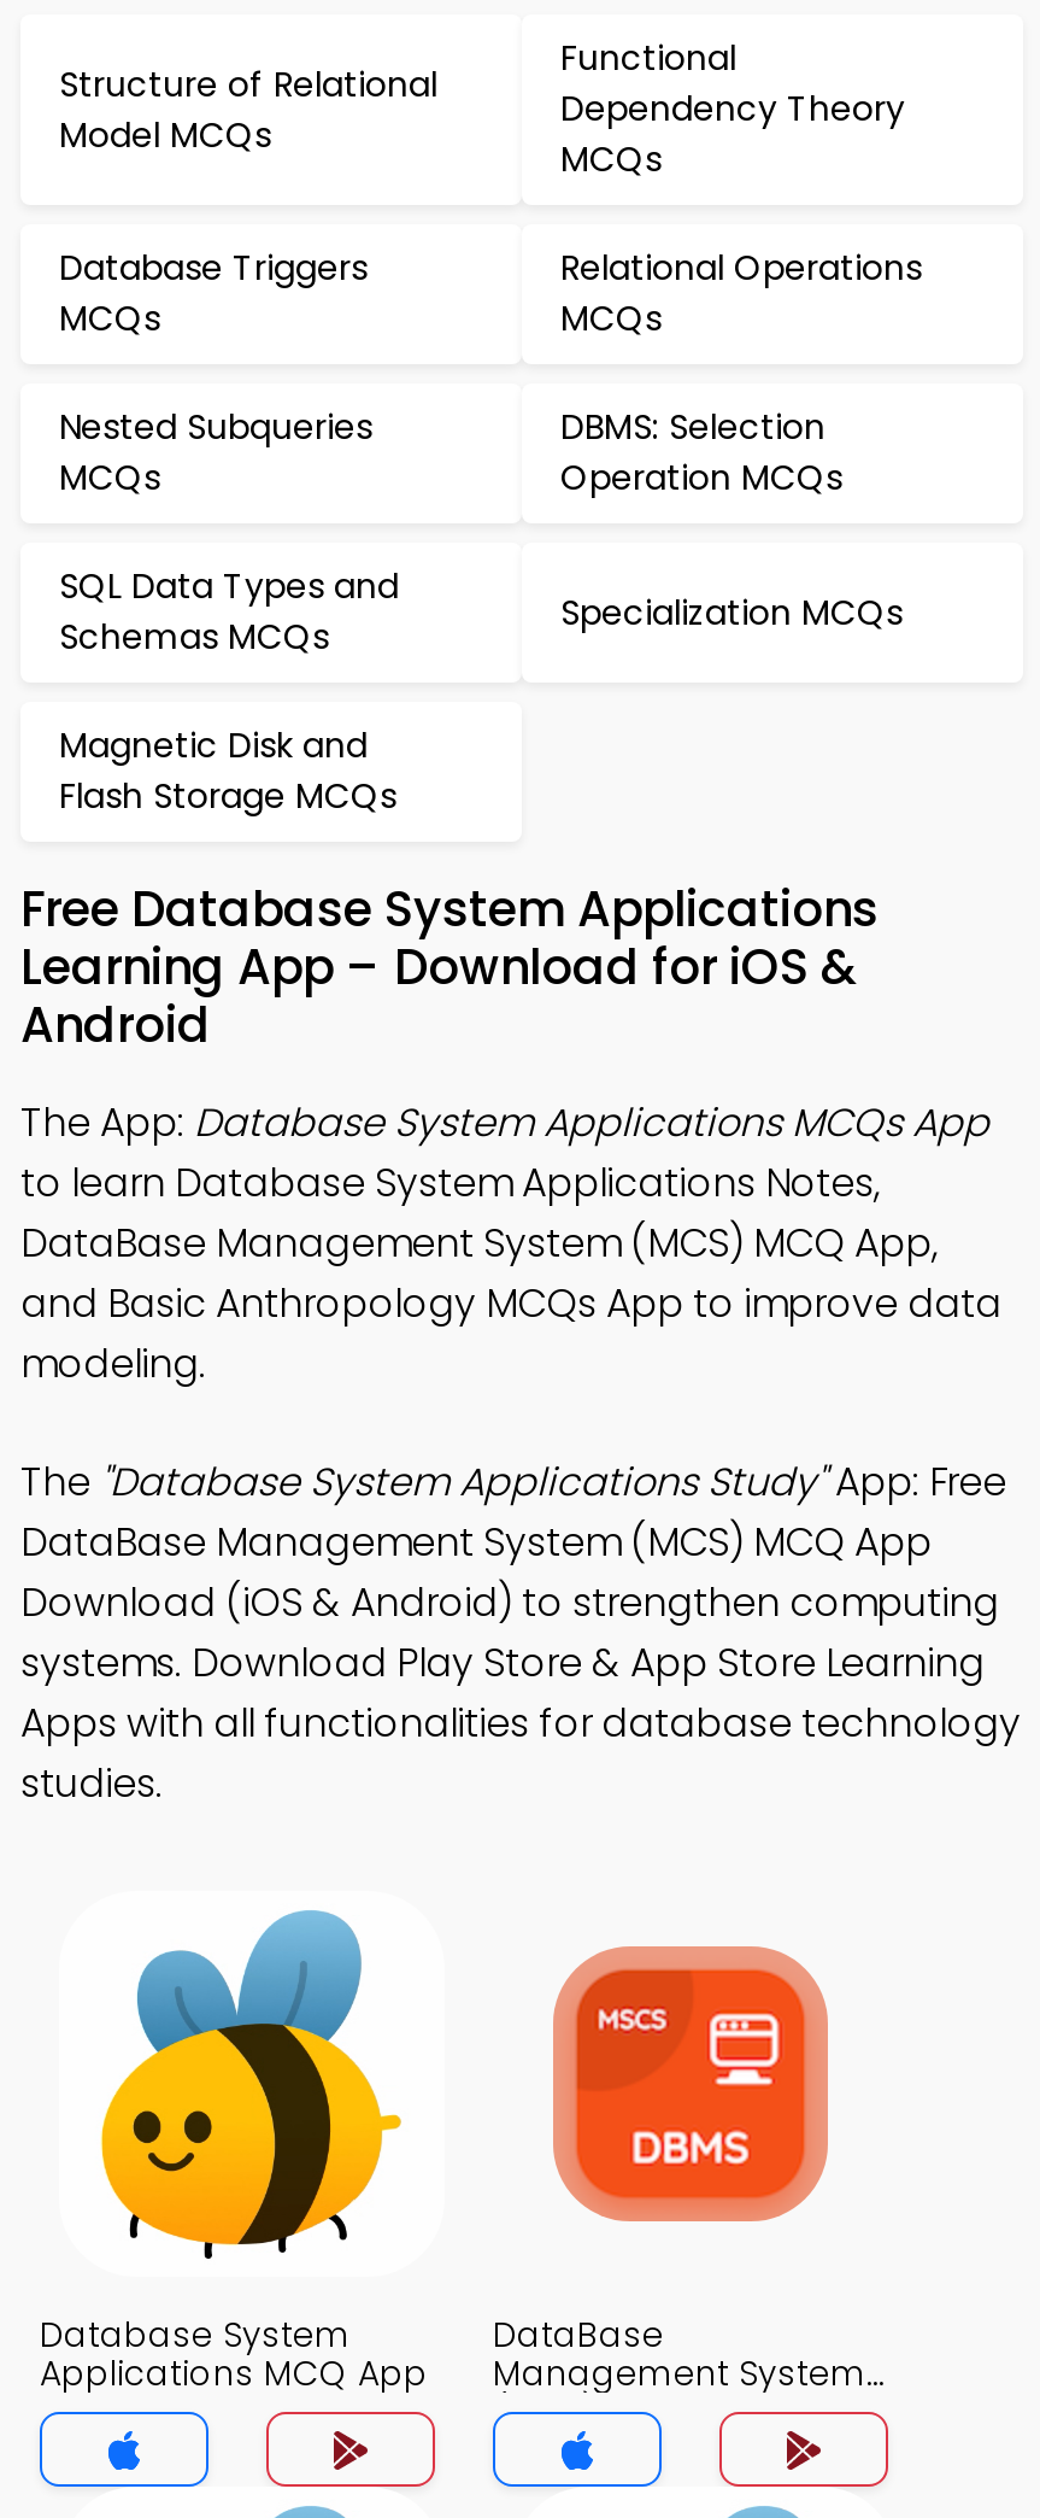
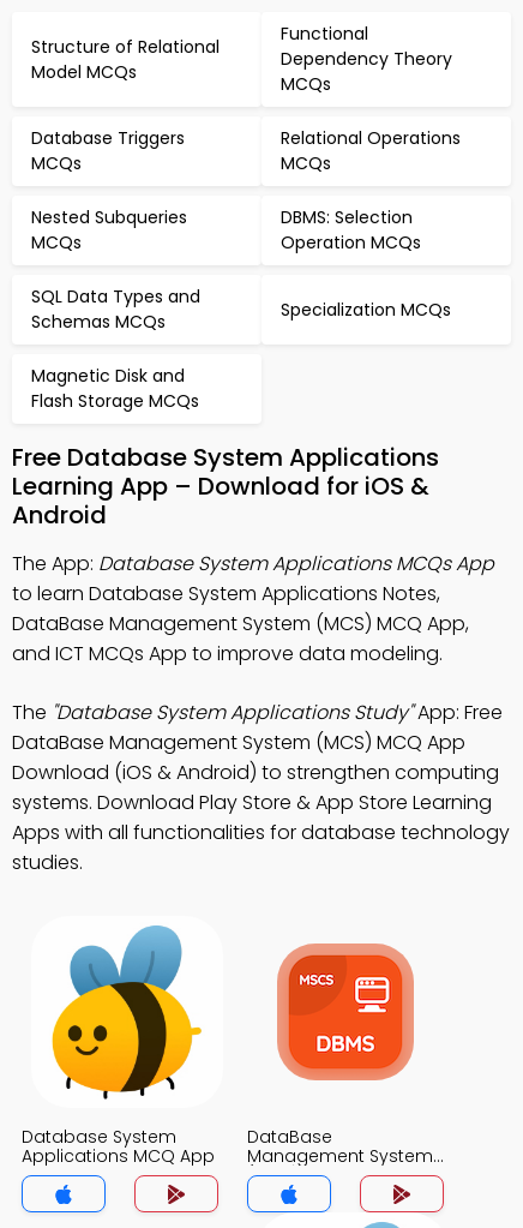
- and Basic Anthropology MCQs App to improve data
- modeling.
+ and ICT MCQs App to improve data modeling.
